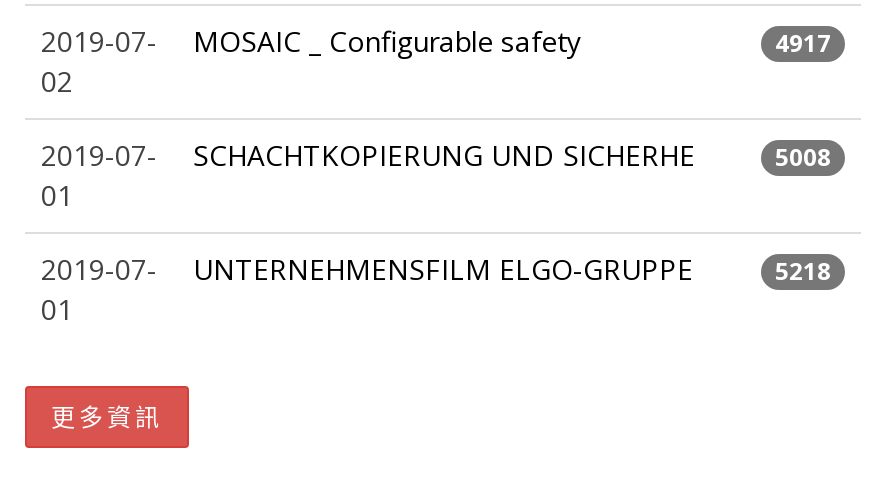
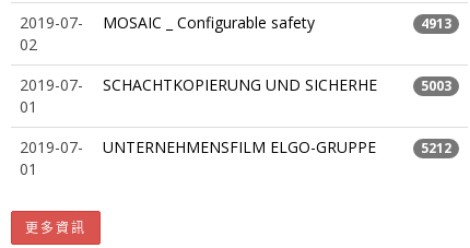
- 4917
+ 4913

- 5008
+ 5003

- 5218
+ 5212
